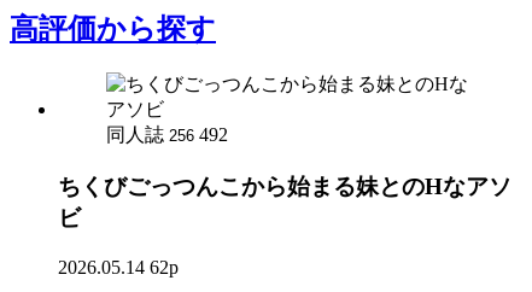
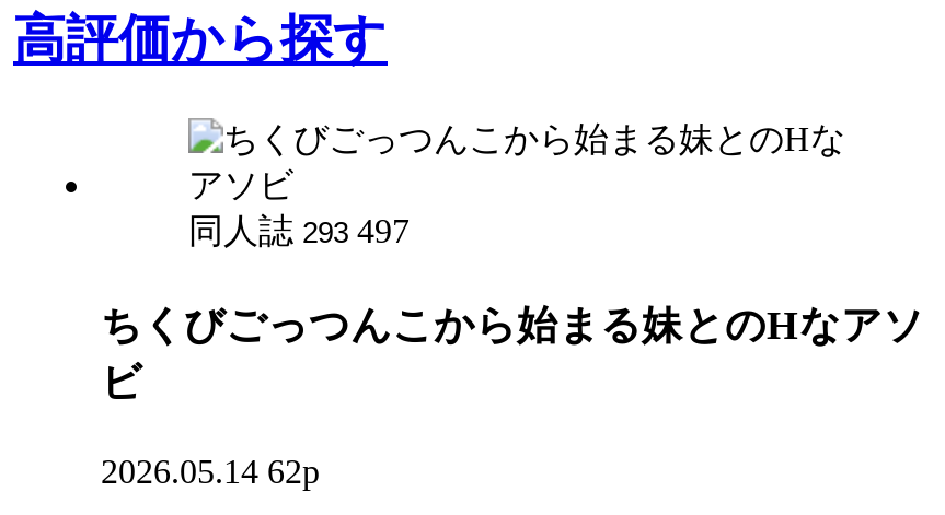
- 同人誌 256 492
+ 同人誌 293 497
